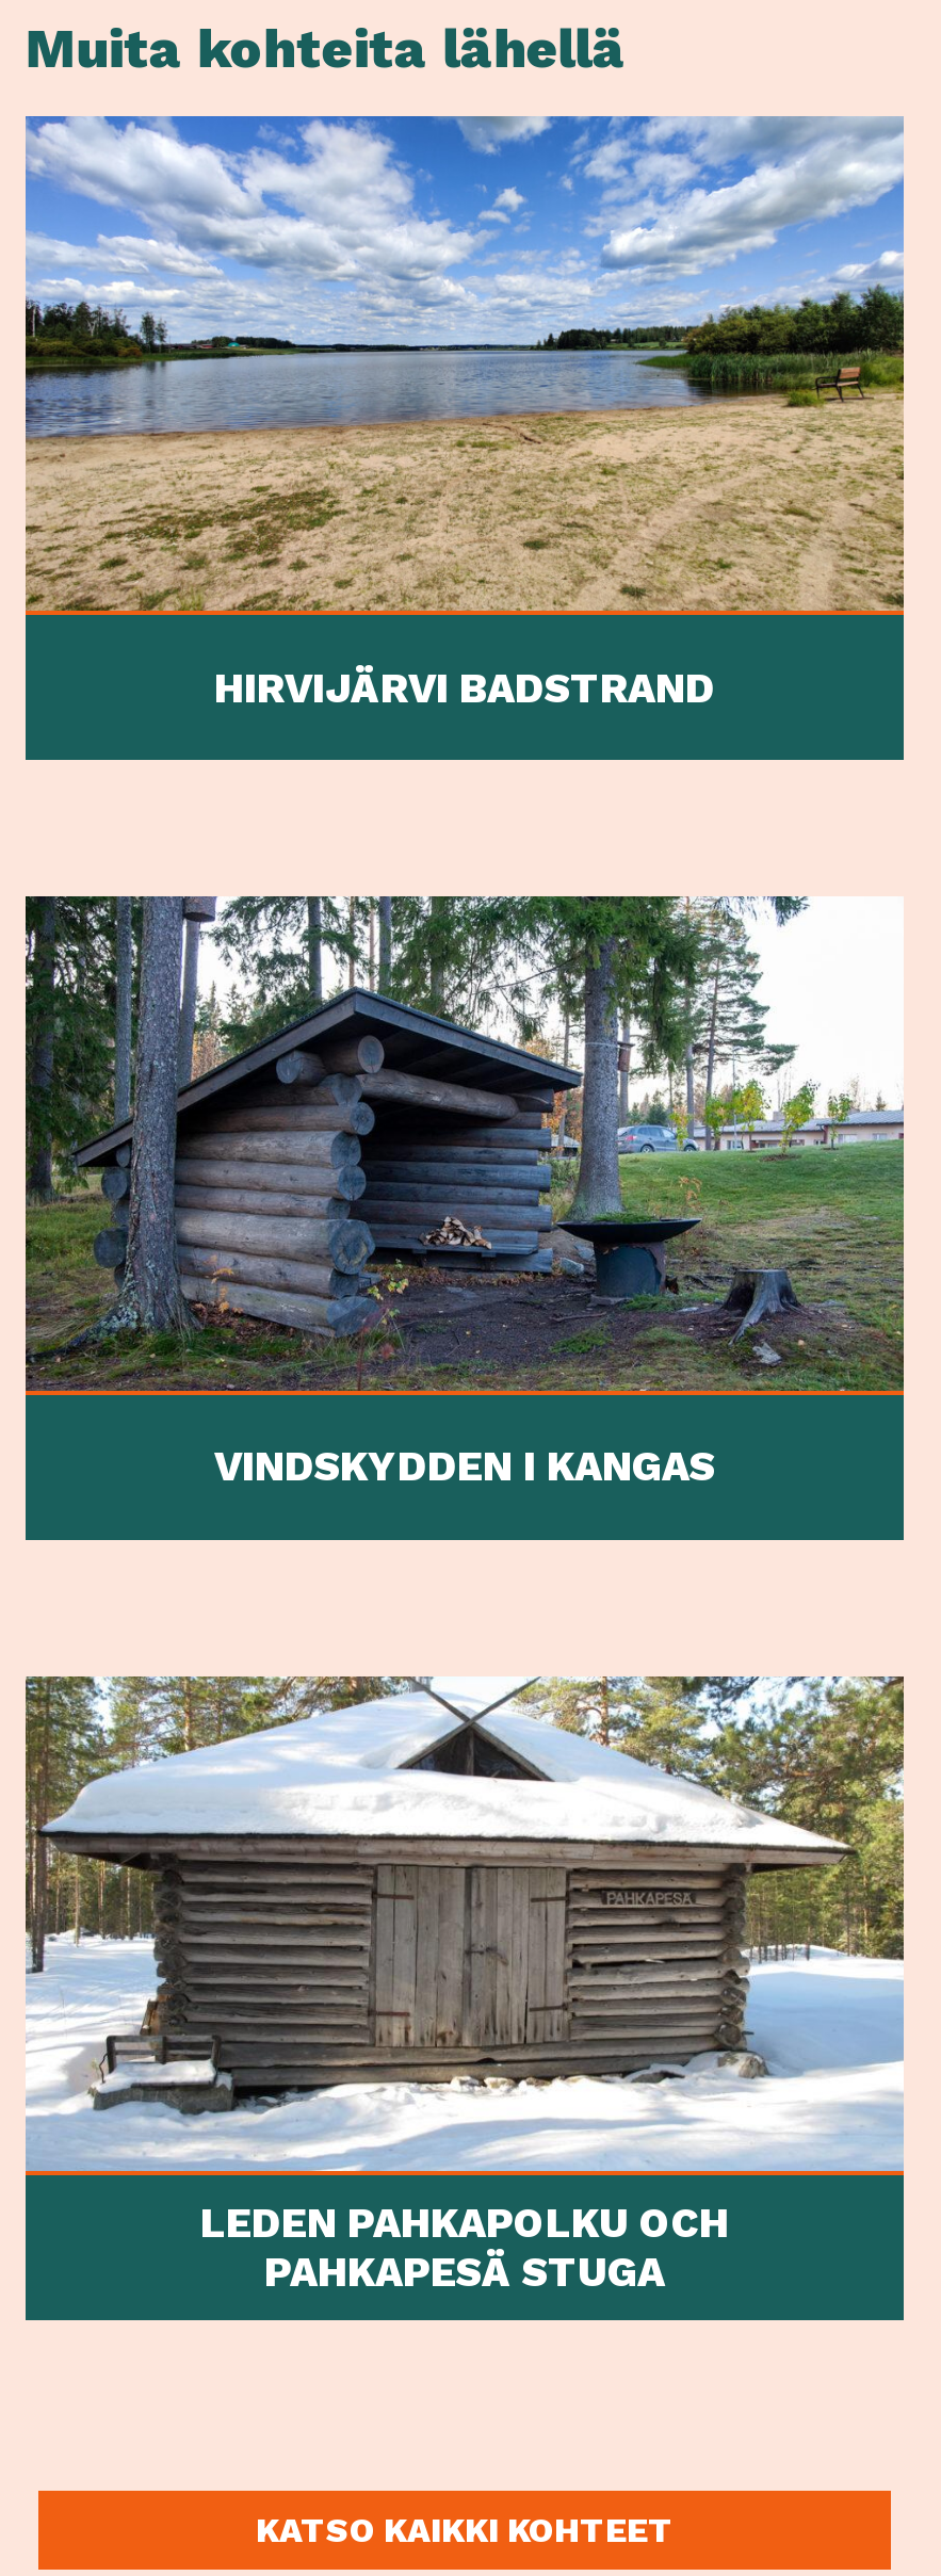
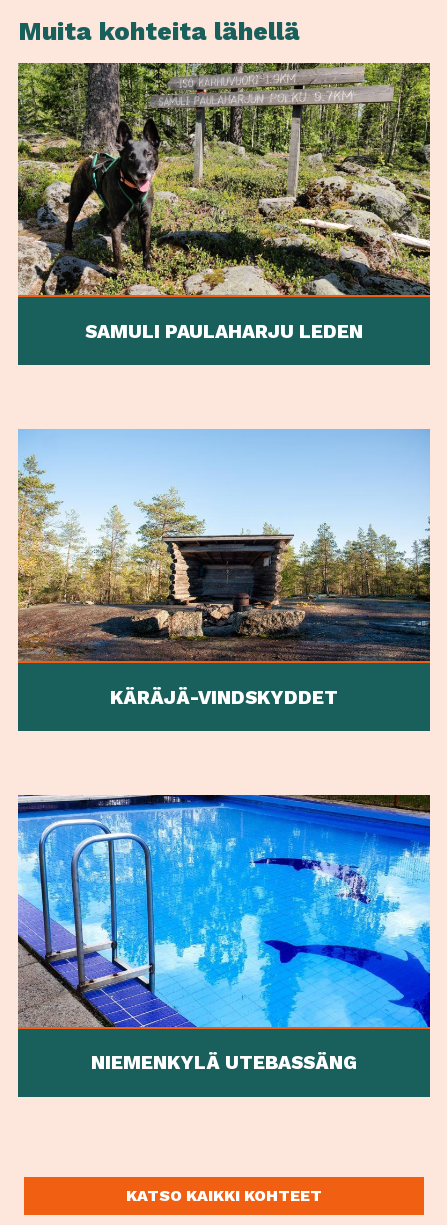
- [image]
- HIRVIJÄRVI BADSTRAND
+ [image]
+ SAMULI PAULAHARJU LEDEN

- [image]
- VINDSKYDDEN I KANGAS
+ [image]
+ KÄRÄJÄ-VINDSKYDDET

- [image]
- LEDEN PAHKAPOLKU OCH
- PAHKAPESÄ STUGA
+ [image]
+ NIEMENKYLÄ UTEBASSÄNG
